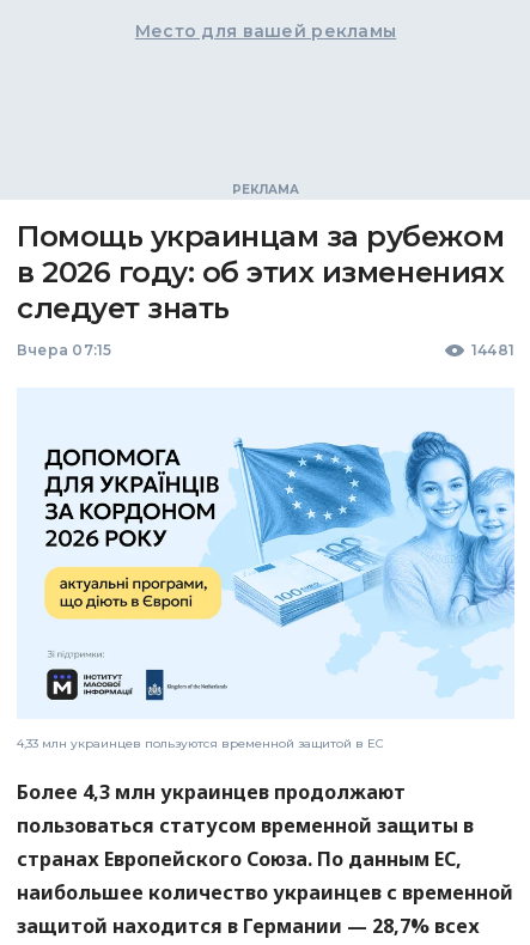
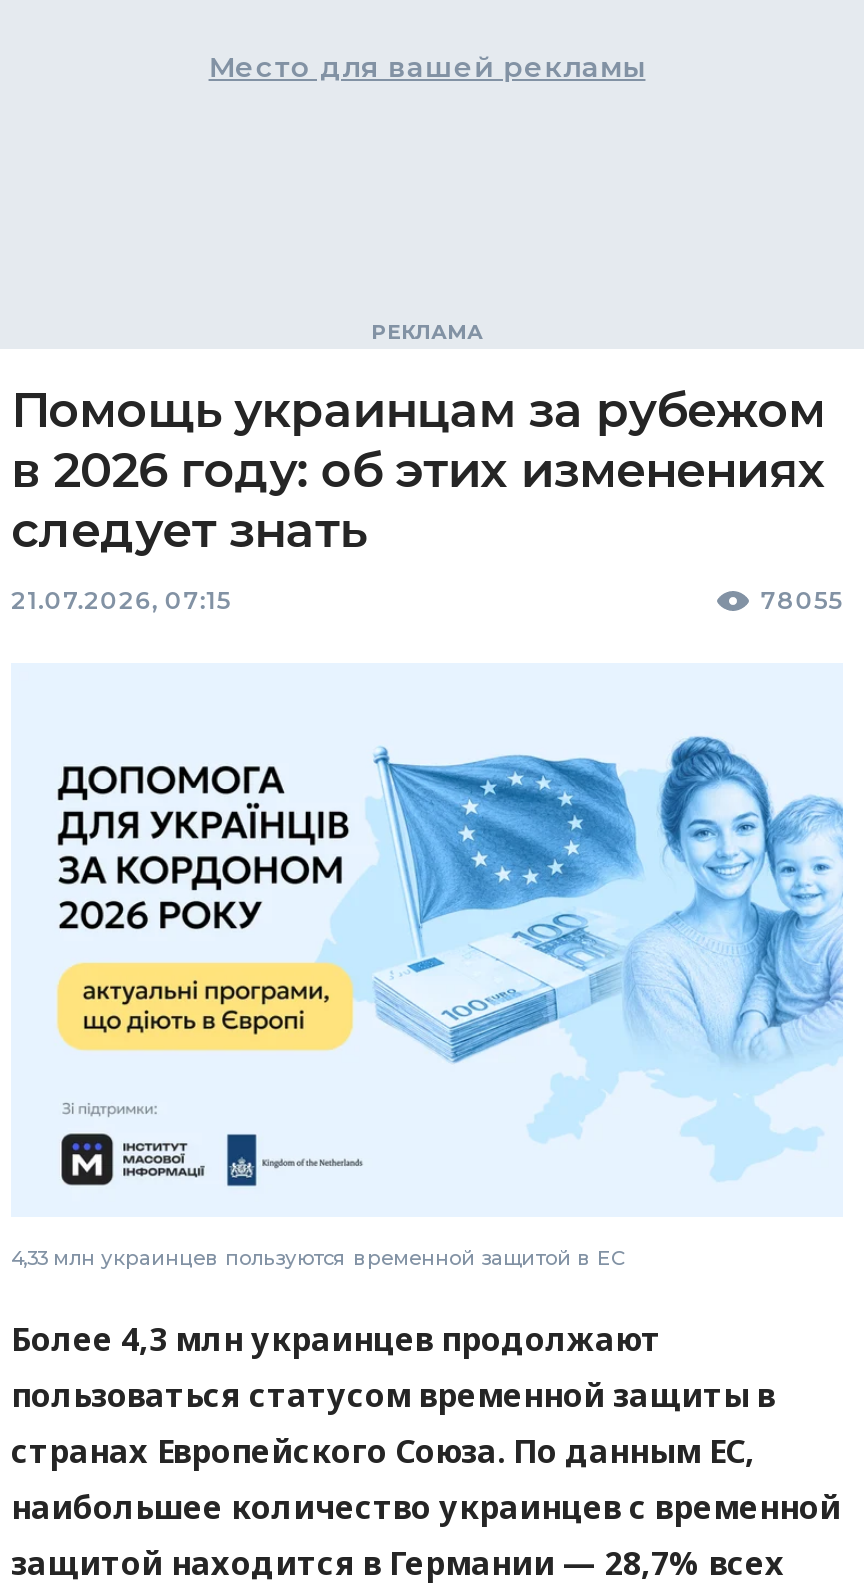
- Вчера 07:15
- 14481
+ 21.07.2026, 07:15
+ 78055
